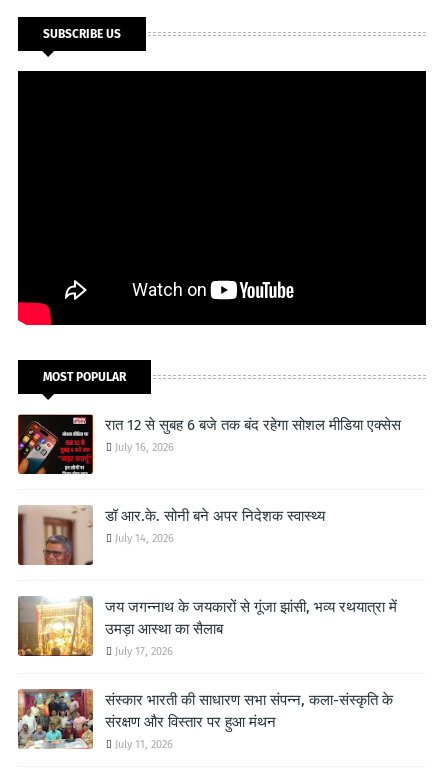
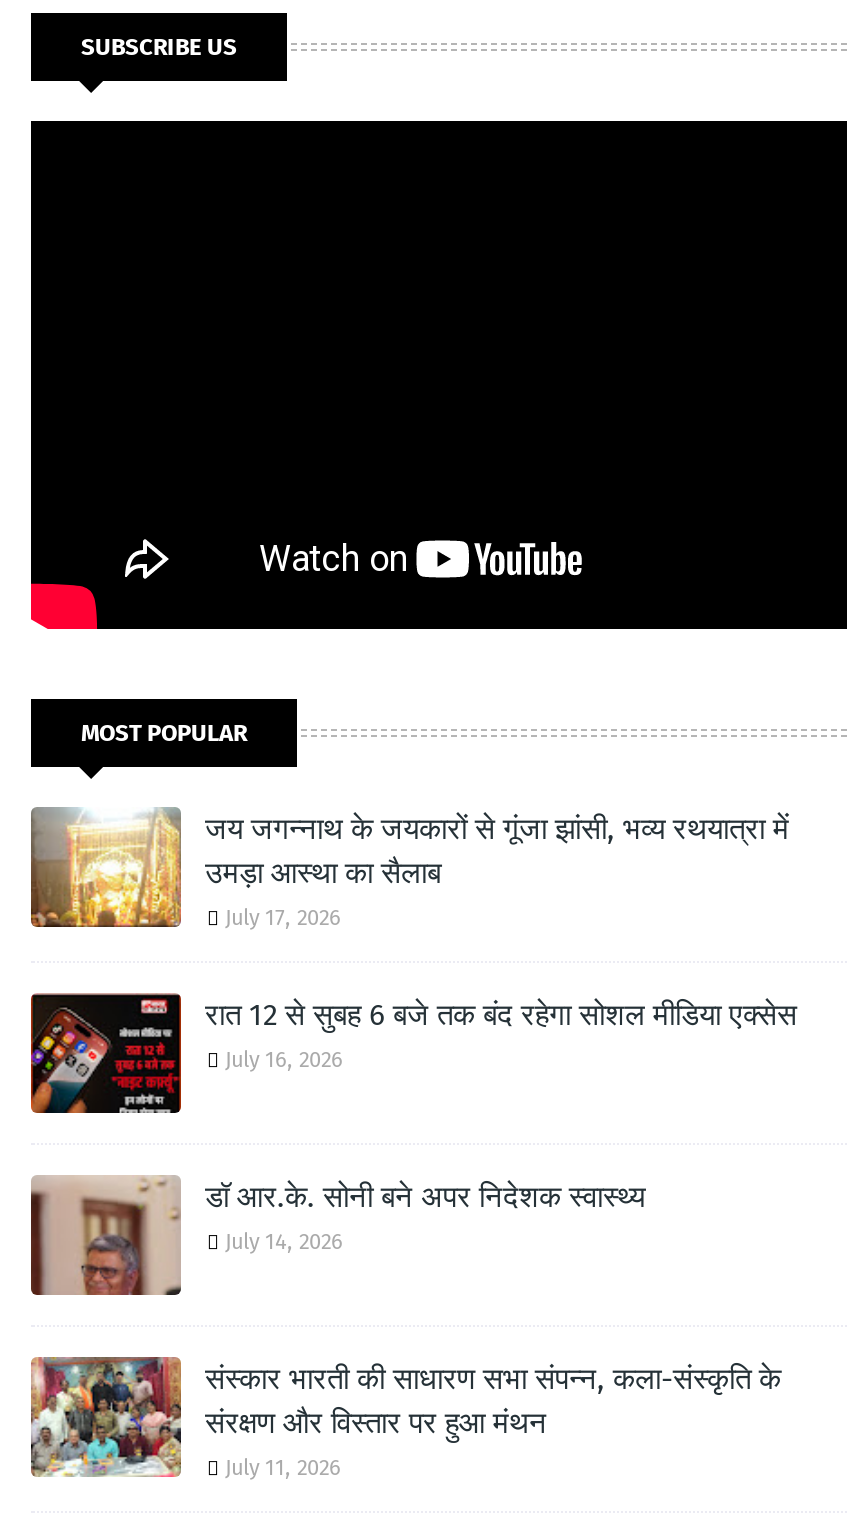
moved down: [image] | रात 12 से सुबह 6 बजे तक बंद रहेगा सोशल मीडिया एक्सेस | July 16, 2026 | डॉ आर.के. सोनी बने अपर निदेशक स्वास्थ्य | July 14, 2026

moved up: [image] | जय जगन्नाथ के जयकारों से गूंजा झांसी, भव्य रथयात्रा में | उमड़ा आस्था का सैलाब | July 17, 2026
